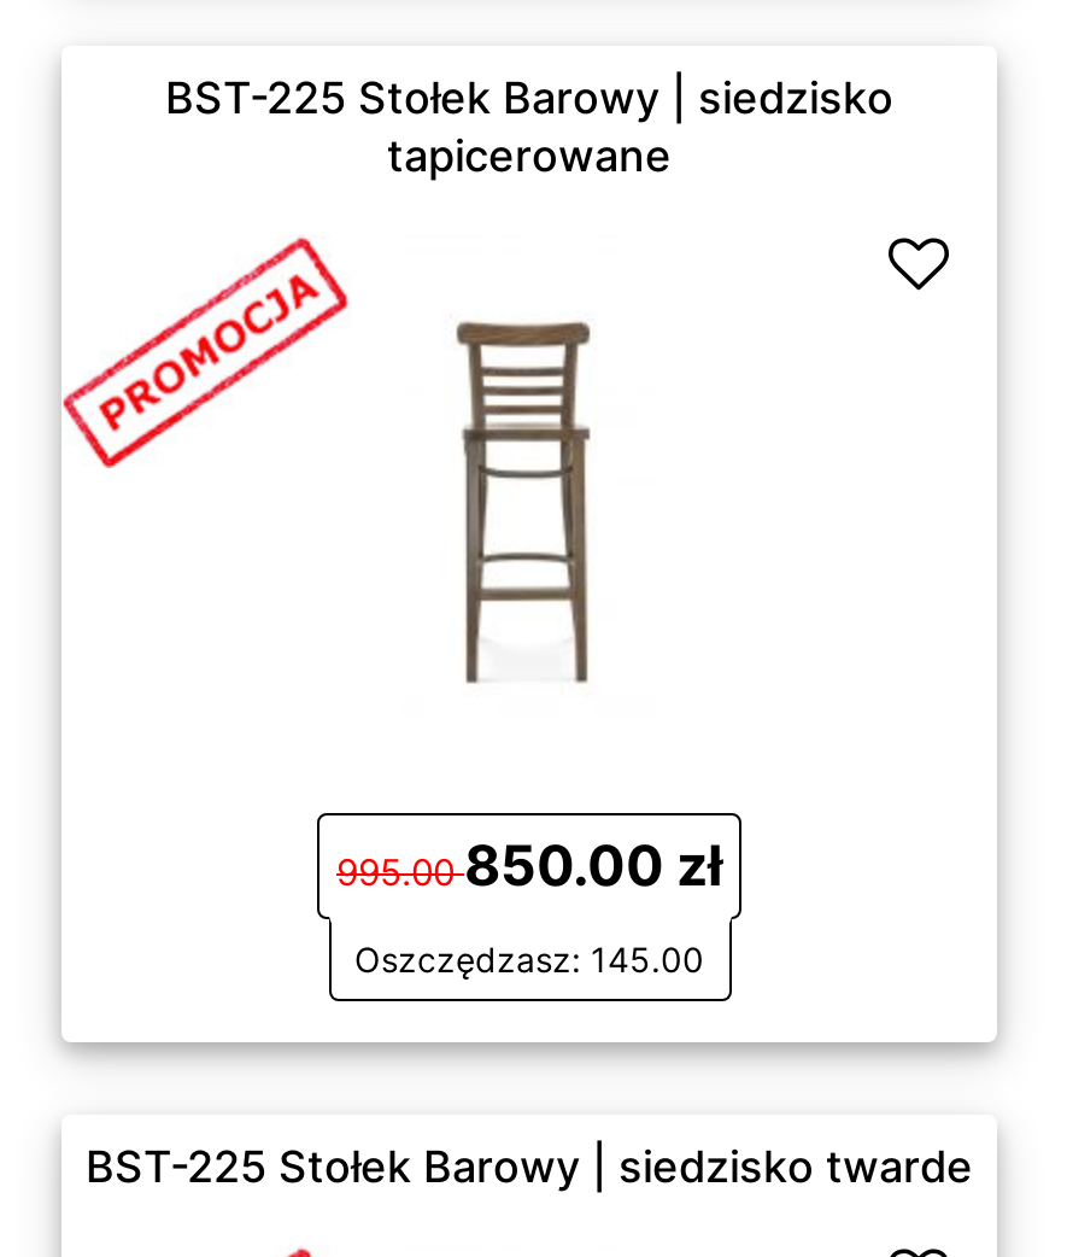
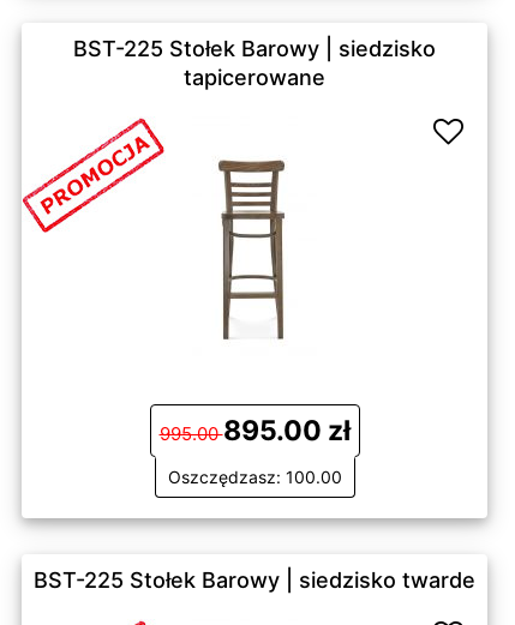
- 995.00850.00 zł
+ 995.00895.00 zł

- Oszczędzasz: 145.00
+ Oszczędzasz: 100.00
